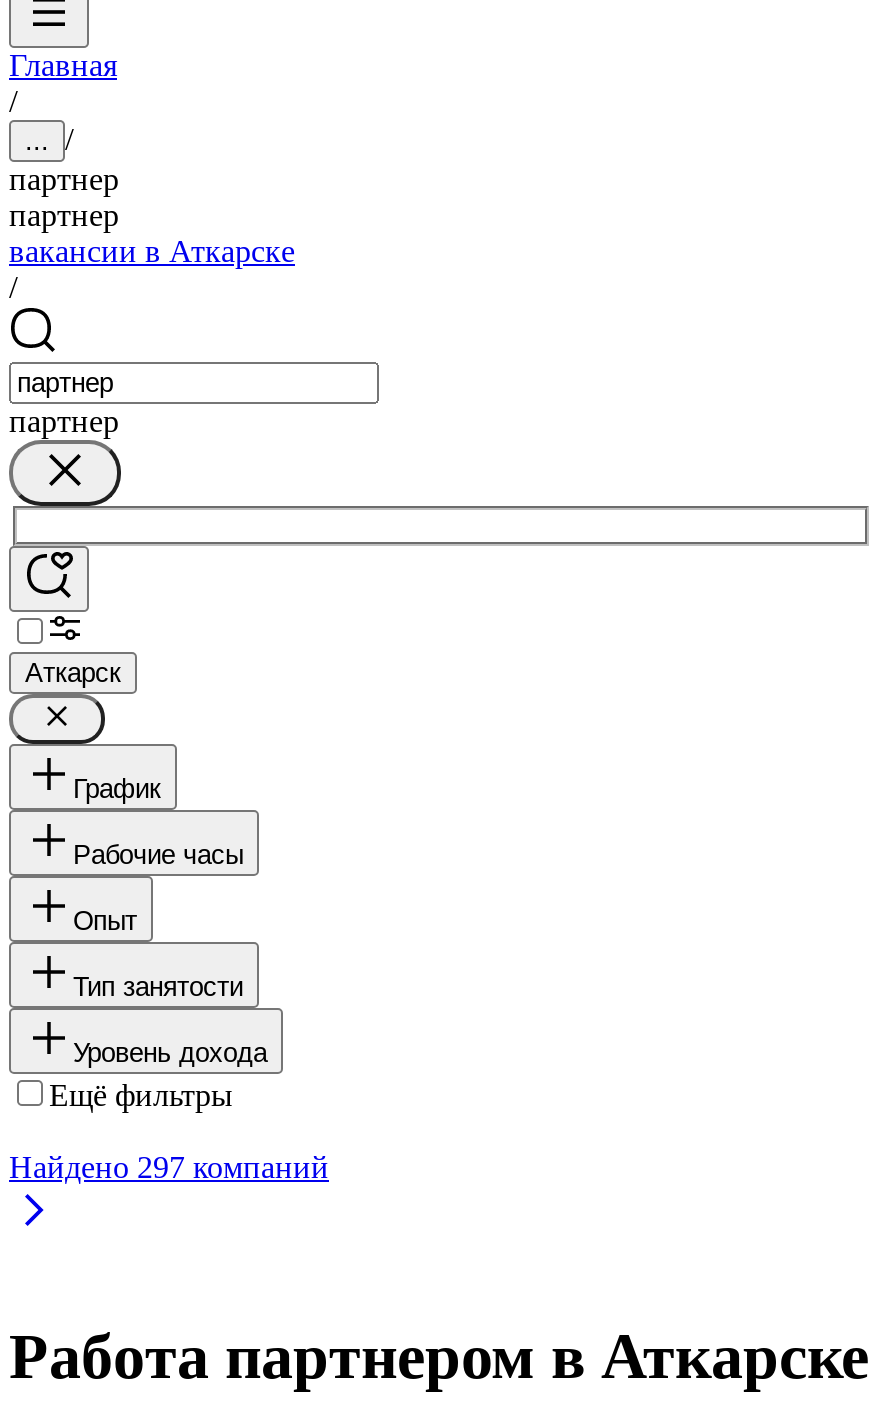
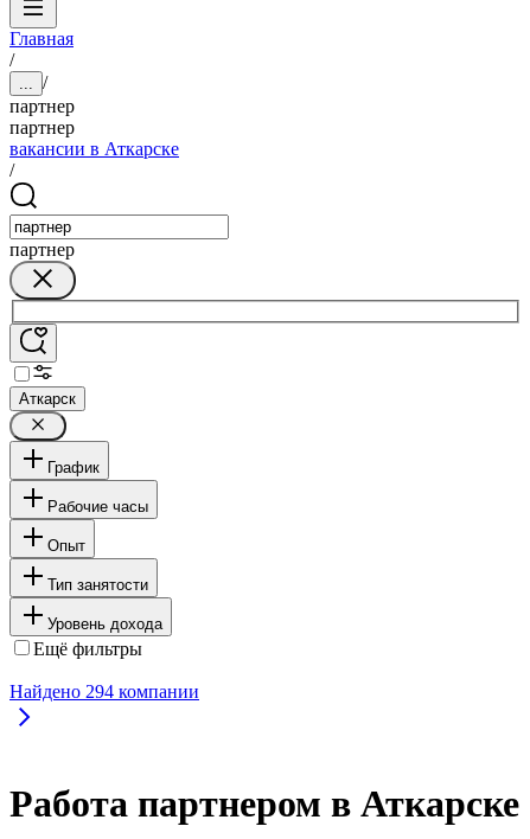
- Найдено 297 компаний
+ Найдено 294 компании
